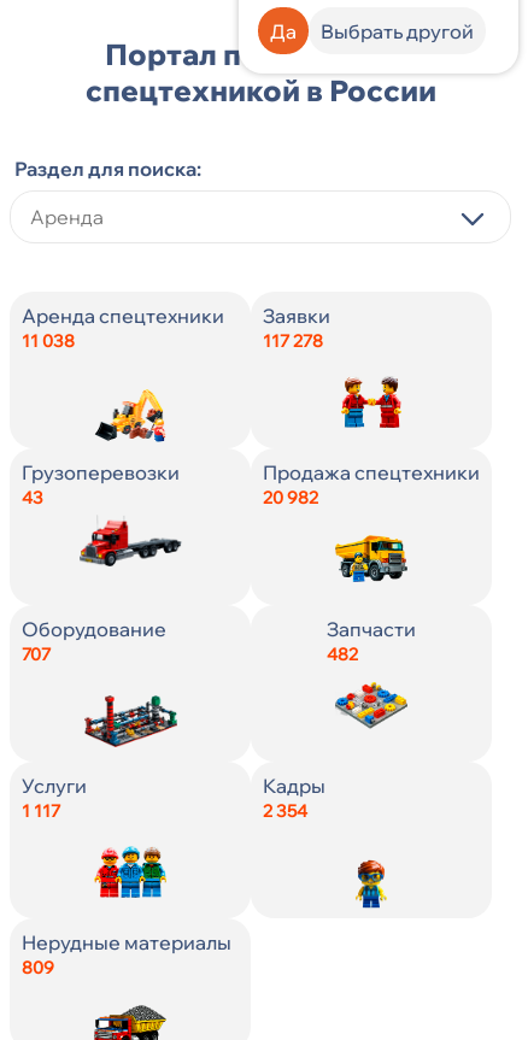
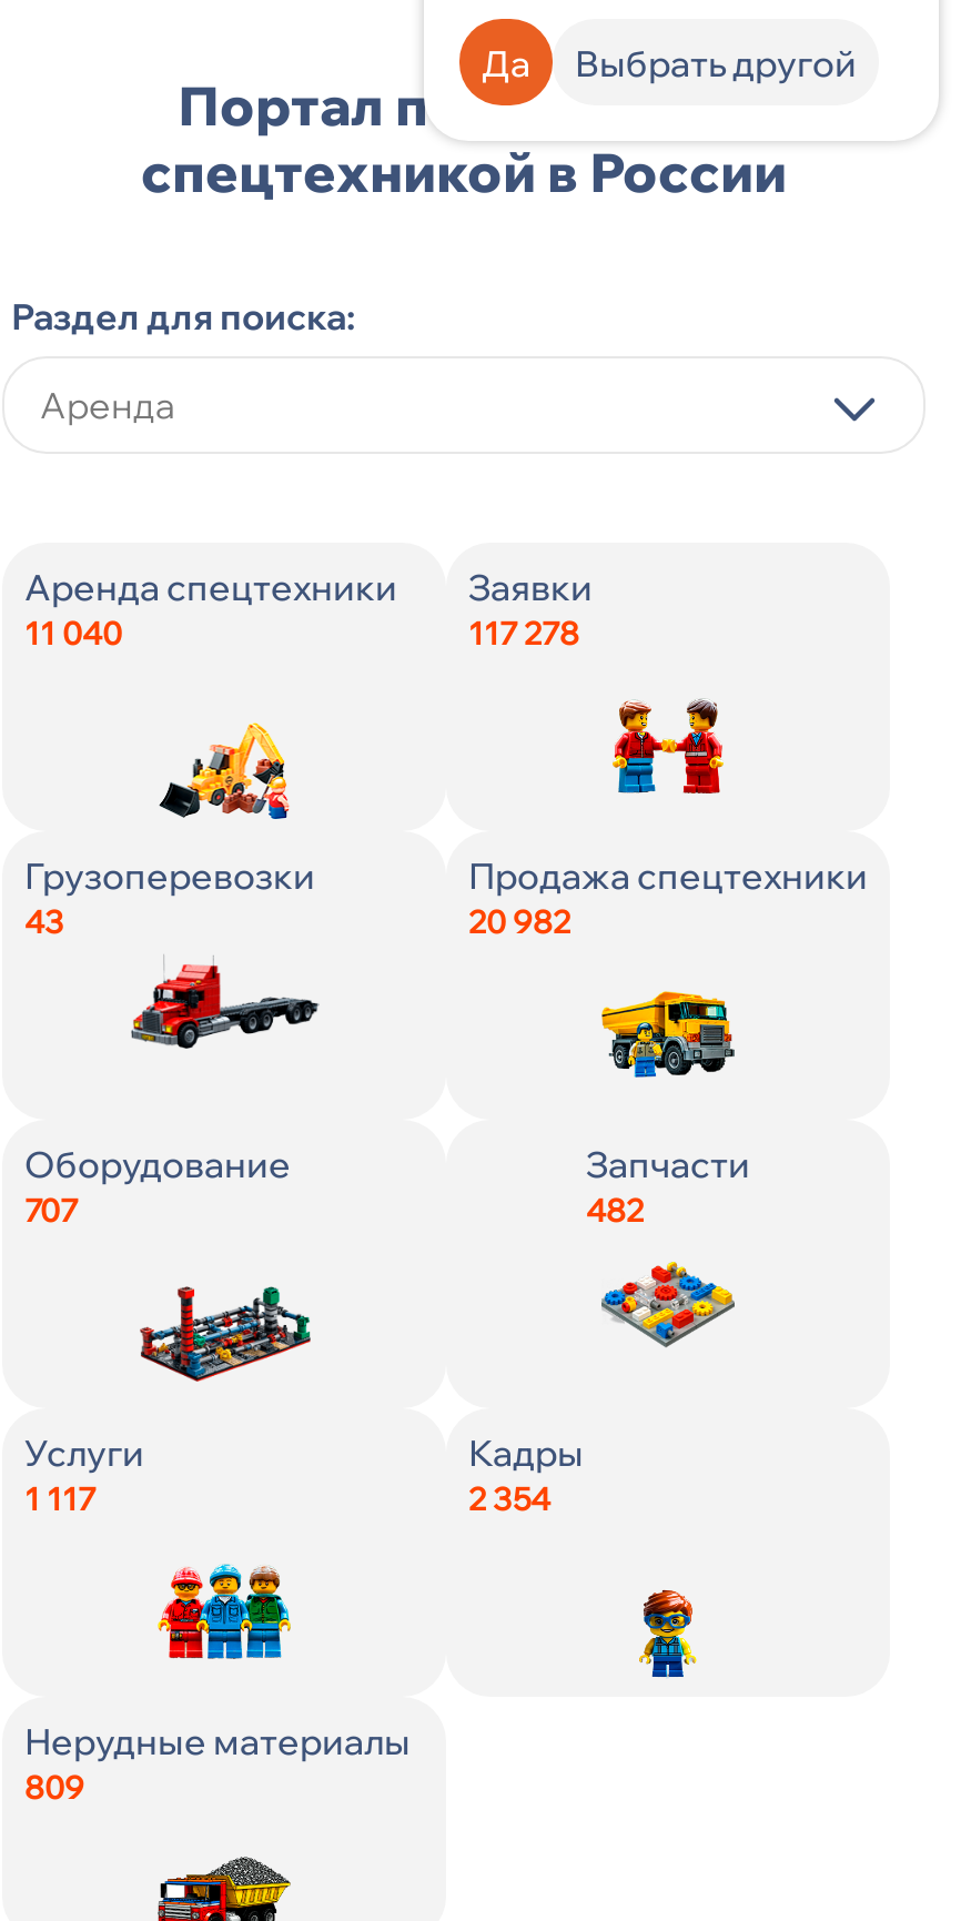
- 11 038
+ 11 040
